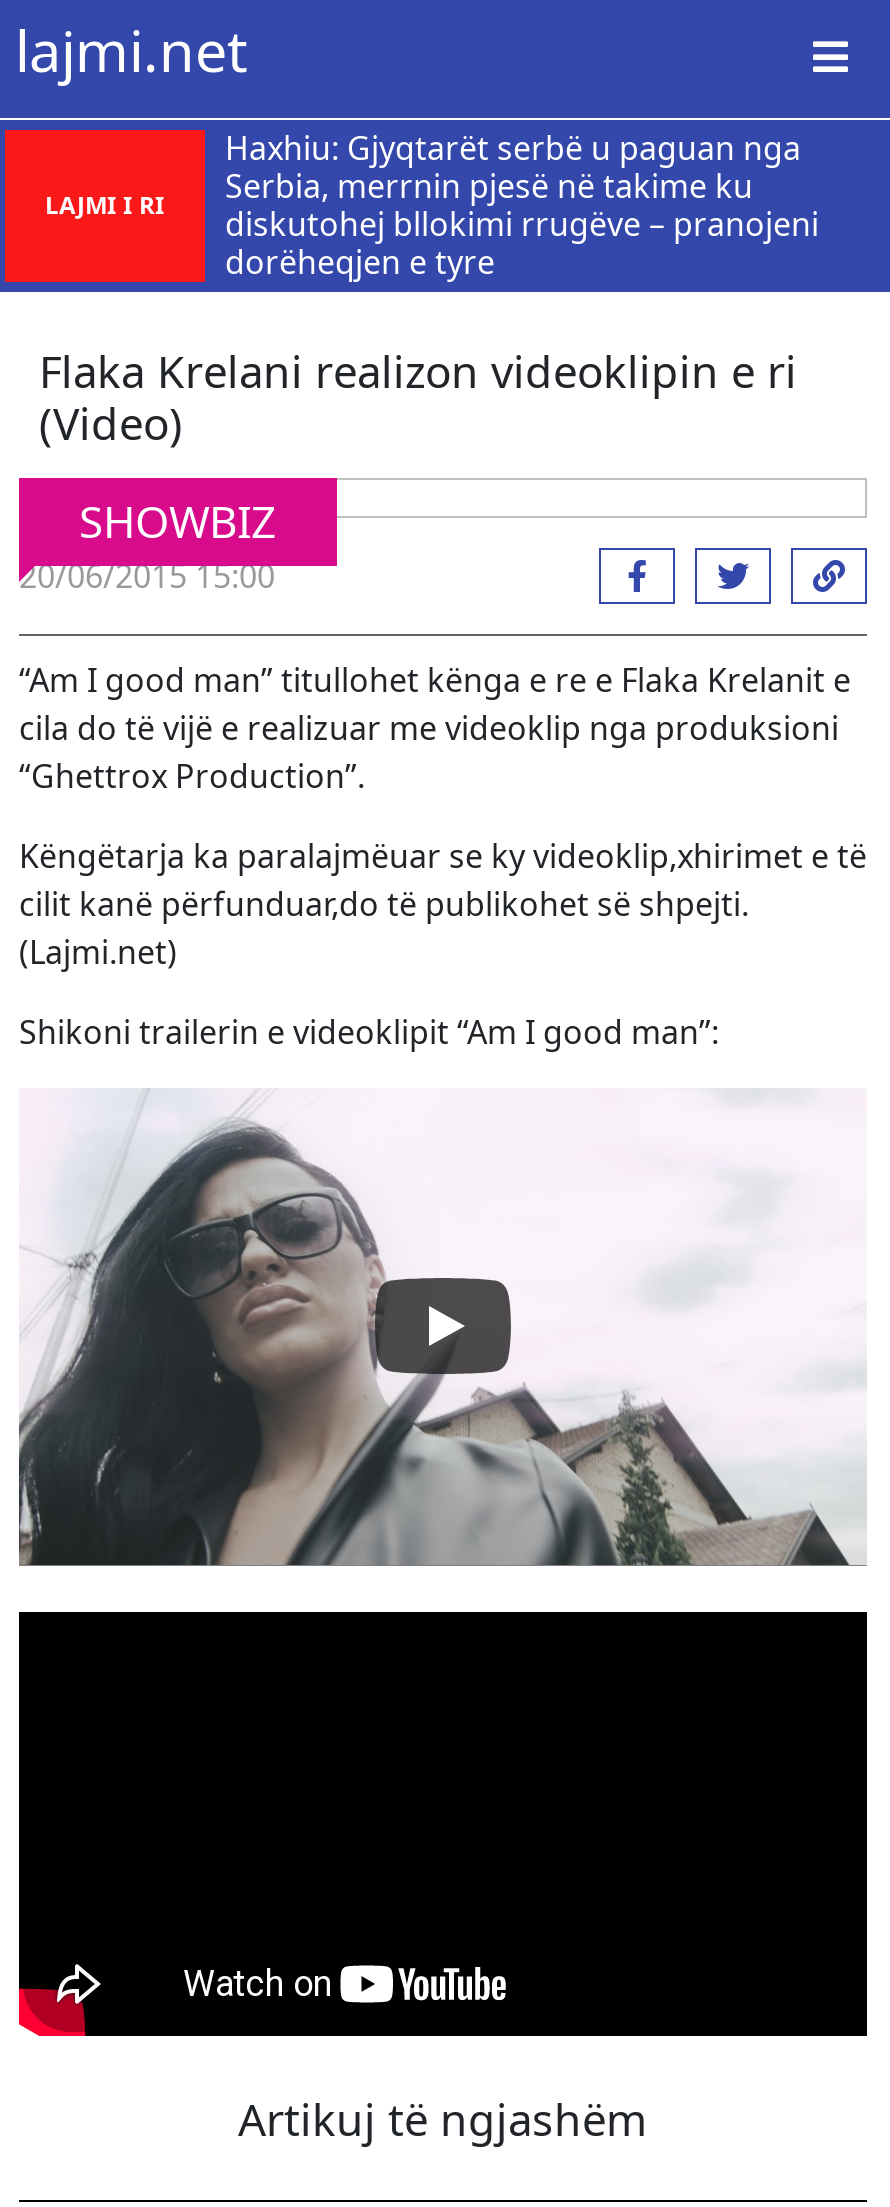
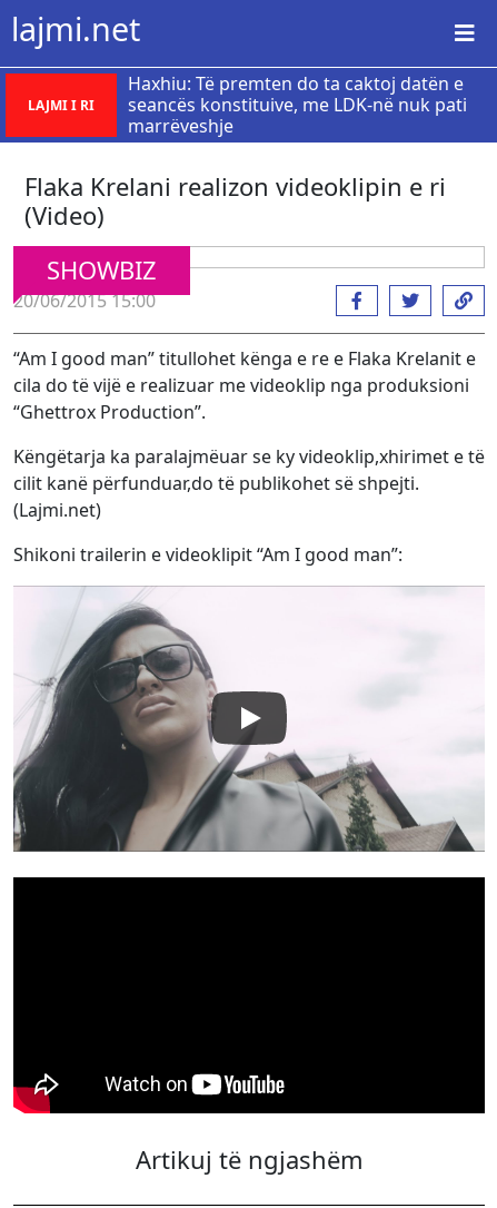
- Haxhiu: Gjyqtarët serbë u paguan nga
- Serbia, merrnin pjesë në takime ku
- diskutohej bllokimi rrugëve – pranojeni
- dorëheqjen e tyre
+ Haxhiu: Të premten do ta caktoj datën e
+ seancës konstituive, me LDK-në nuk pati
+ marrëveshje
